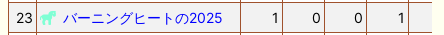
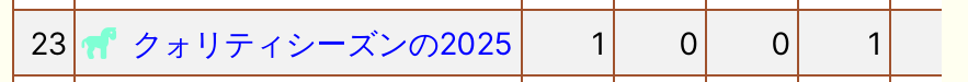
- バーニングヒートの2025
+ クォリティシーズンの2025
